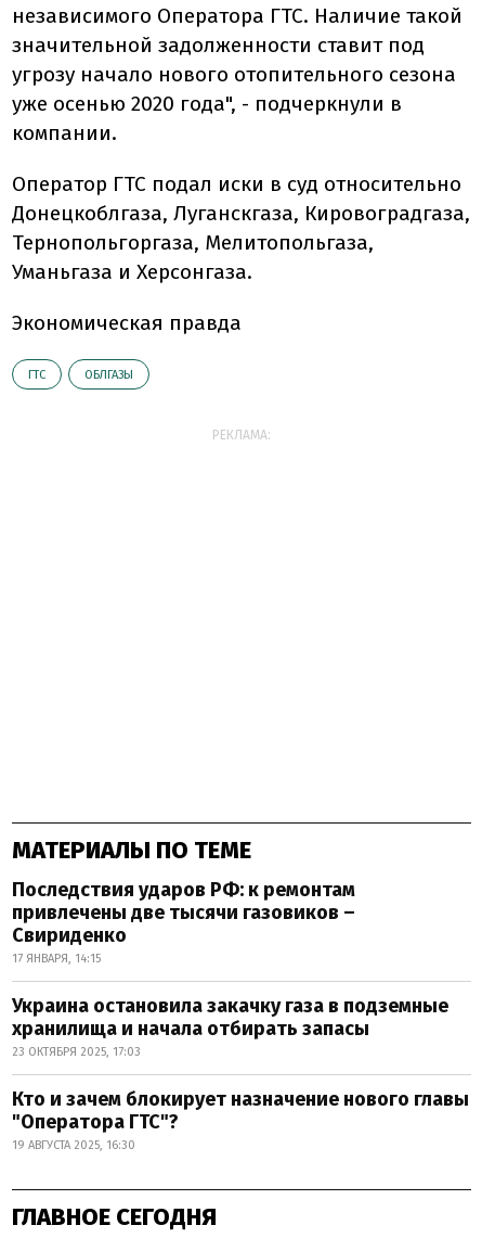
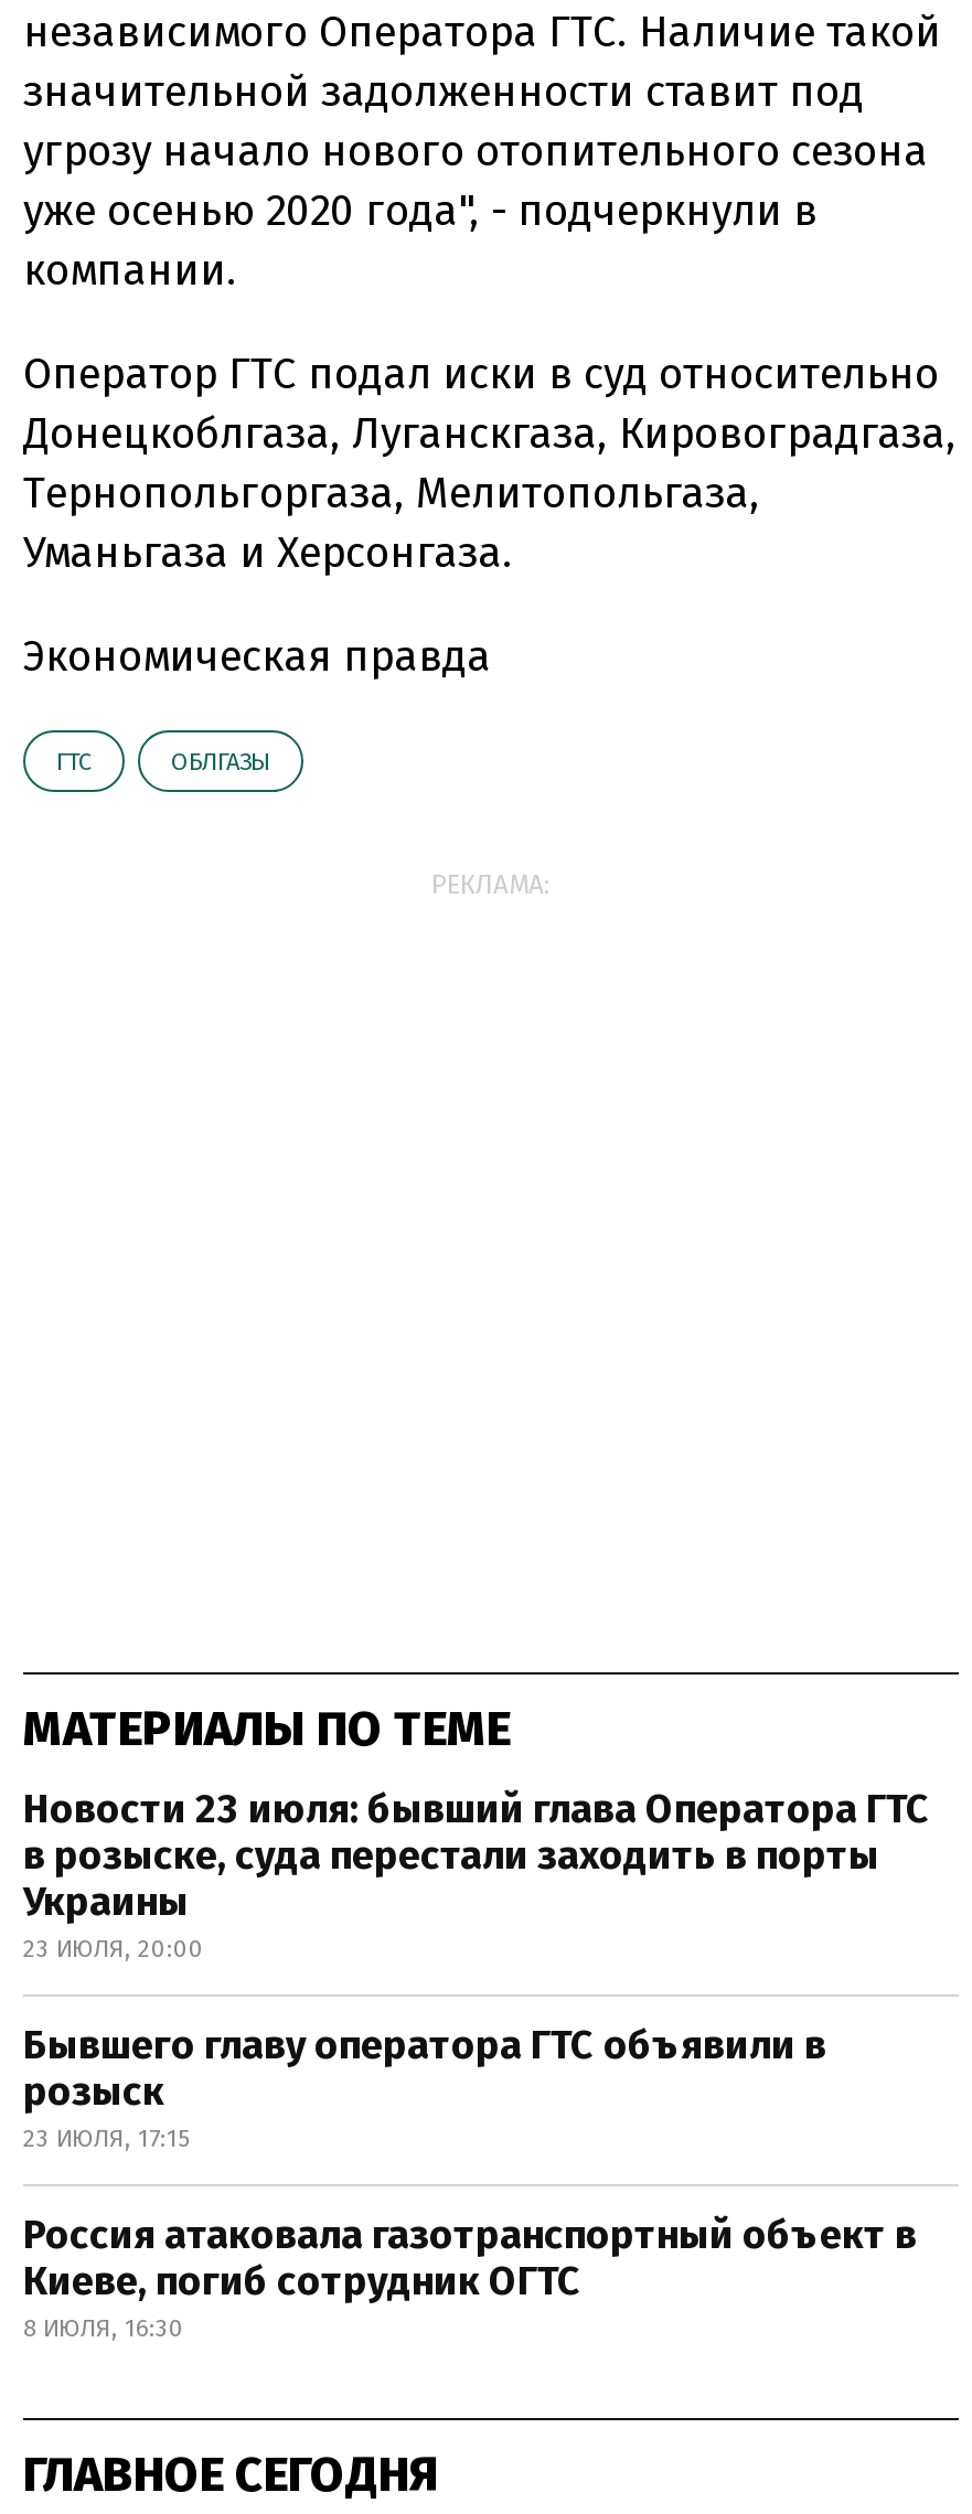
- Последствия ударов РФ: к ремонтам
- привлечены две тысячи газовиков –
- Свириденко
- 17 ЯНВАРЯ, 14:15
+ Новости 23 июля: бывший глава Оператора ГТС
+ в розыске, суда перестали заходить в порты
+ Украины
+ 23 ИЮЛЯ, 20:00

- Украина остановила закачку газа в подземные
- хранилища и начала отбирать запасы
- 23 ОКТЯБРЯ 2025, 17:03
+ Бывшего главу оператора ГТС объявили в
+ розыск
+ 23 ИЮЛЯ, 17:15

- Кто и зачем блокирует назначение нового главы
- "Оператора ГТС"?
- 19 АВГУСТА 2025, 16:30
+ Россия атаковала газотранспортный объект в
+ Киеве, погиб сотрудник ОГТС
+ 8 ИЮЛЯ, 16:30
